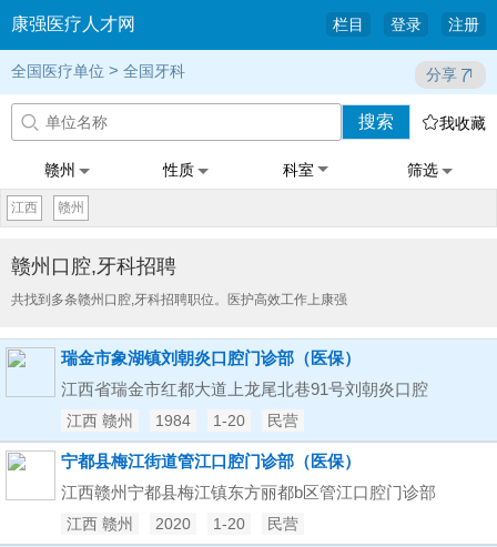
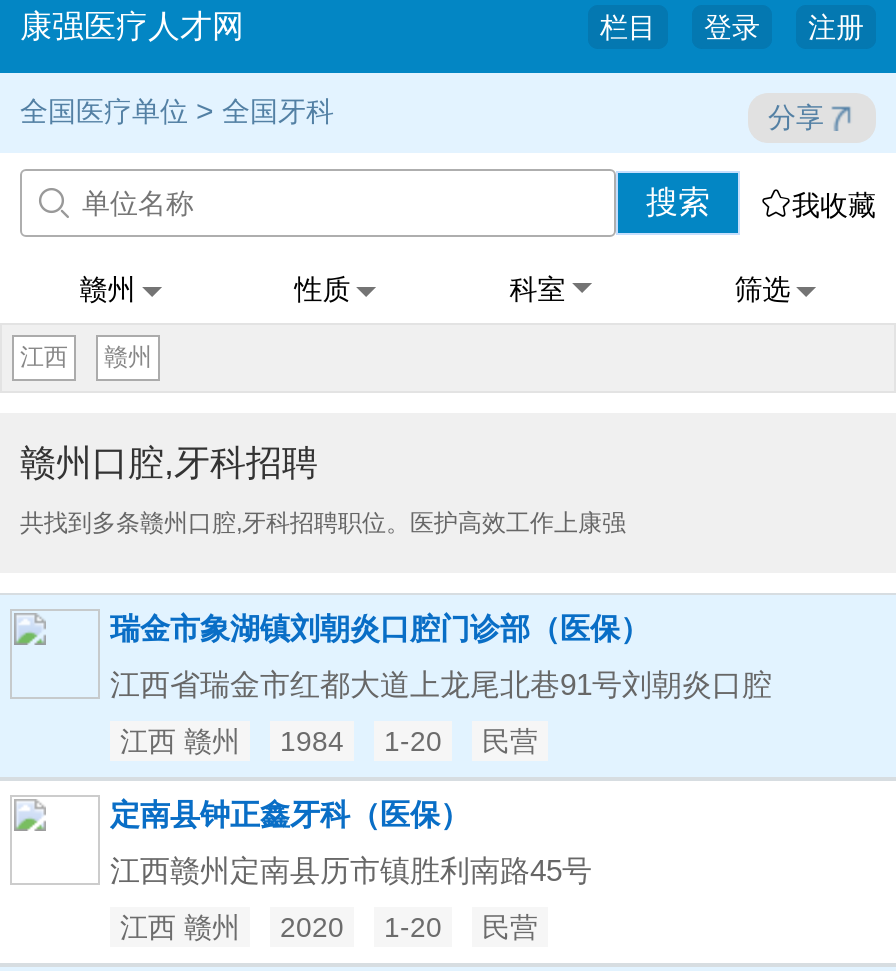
- 宁都县梅江街道管江口腔门诊部（医保）
+ 定南县钟正鑫牙科（医保）

- 江西赣州宁都县梅江镇东方丽都b区管江口腔门诊部
+ 江西赣州定南县历市镇胜利南路45号
